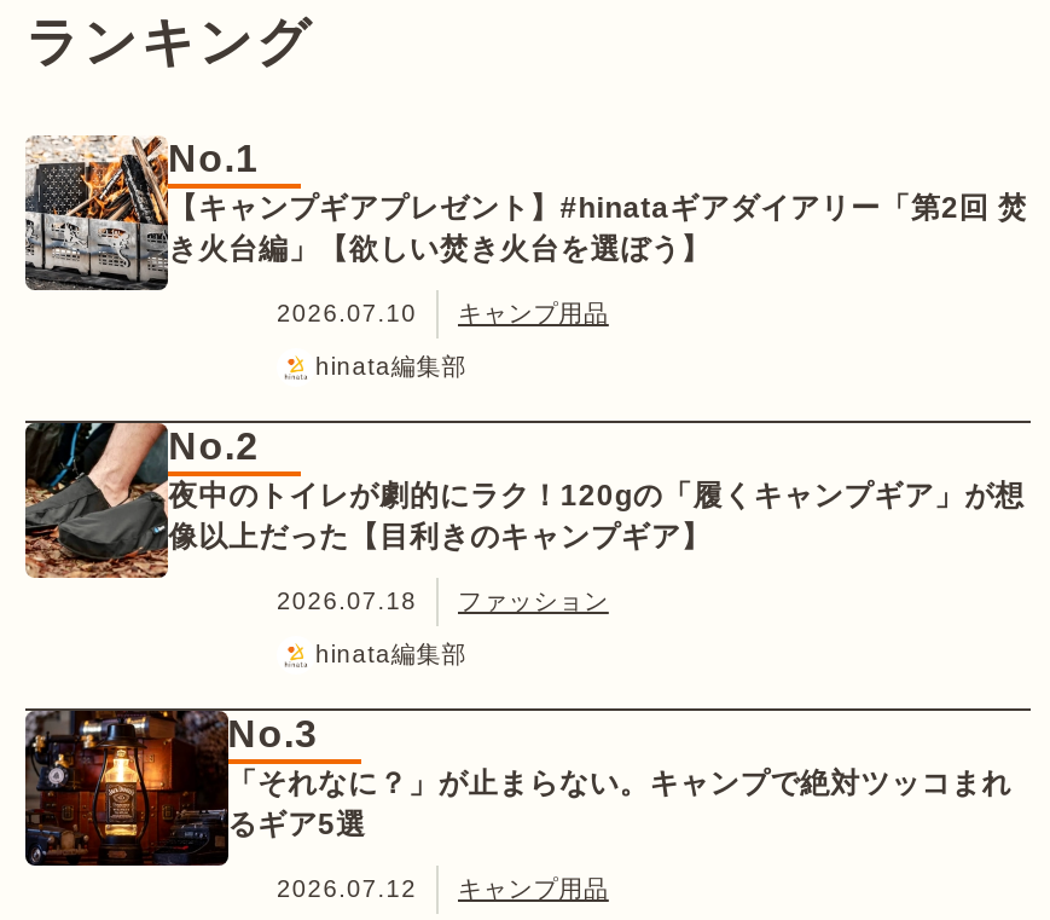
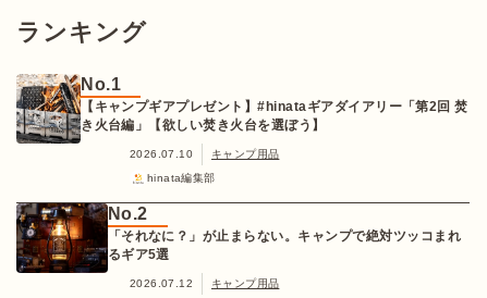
- [image]
- 夜中のトイレが劇的にラク！120gの「履くキャンプギア」が想
- 像以上だった【目利きのキャンプギア】
- 2026.07.18
- ファッション
- hinata編集部
- No.3
